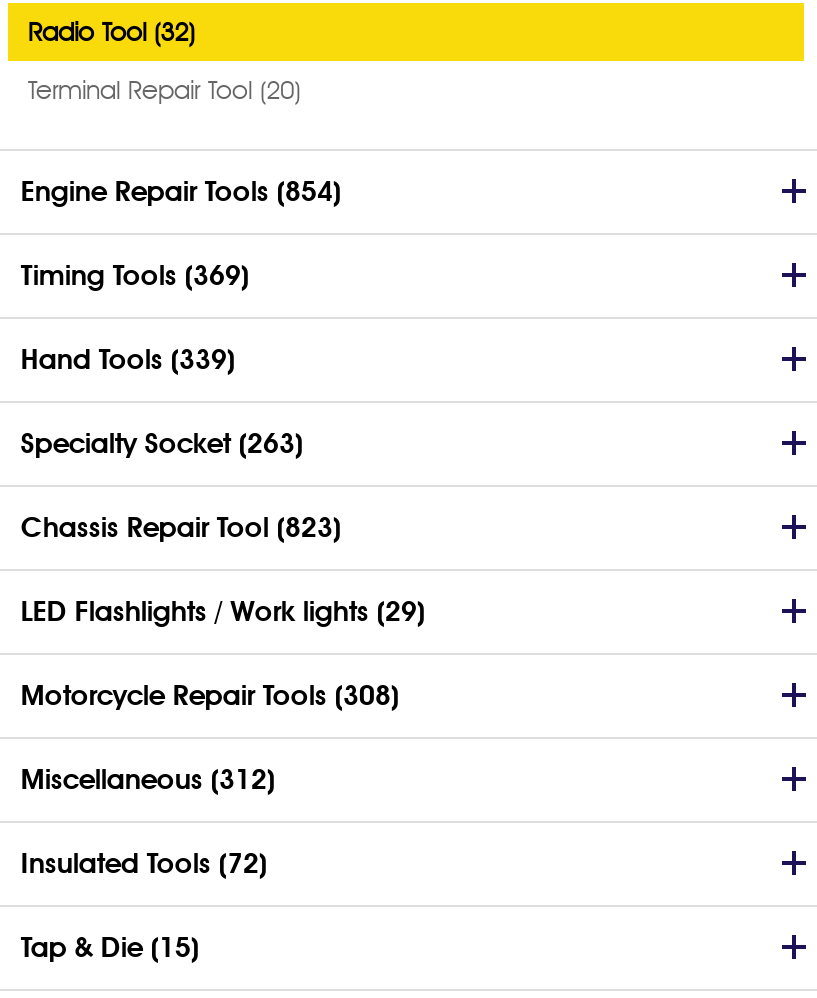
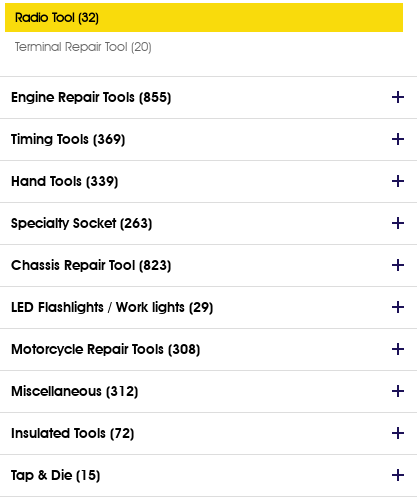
- Engine Repair Tools (854)
+ Engine Repair Tools (855)
